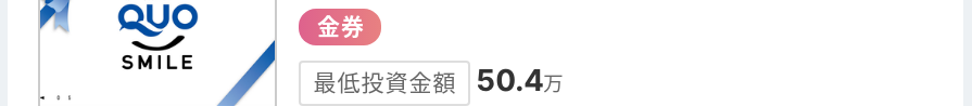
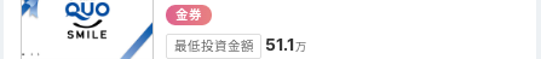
- 最低投資金額 50.4万
+ 最低投資金額 51.1万
